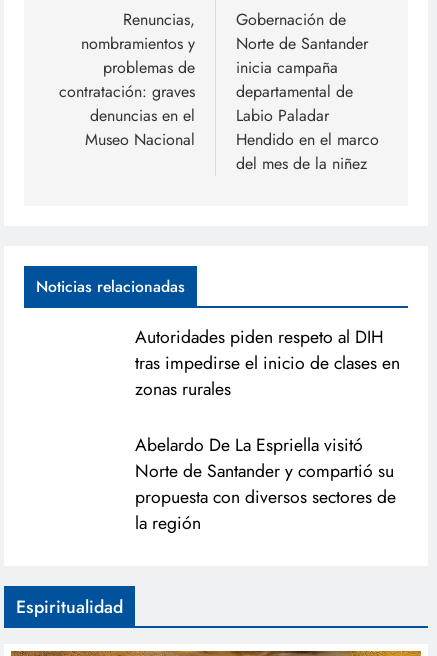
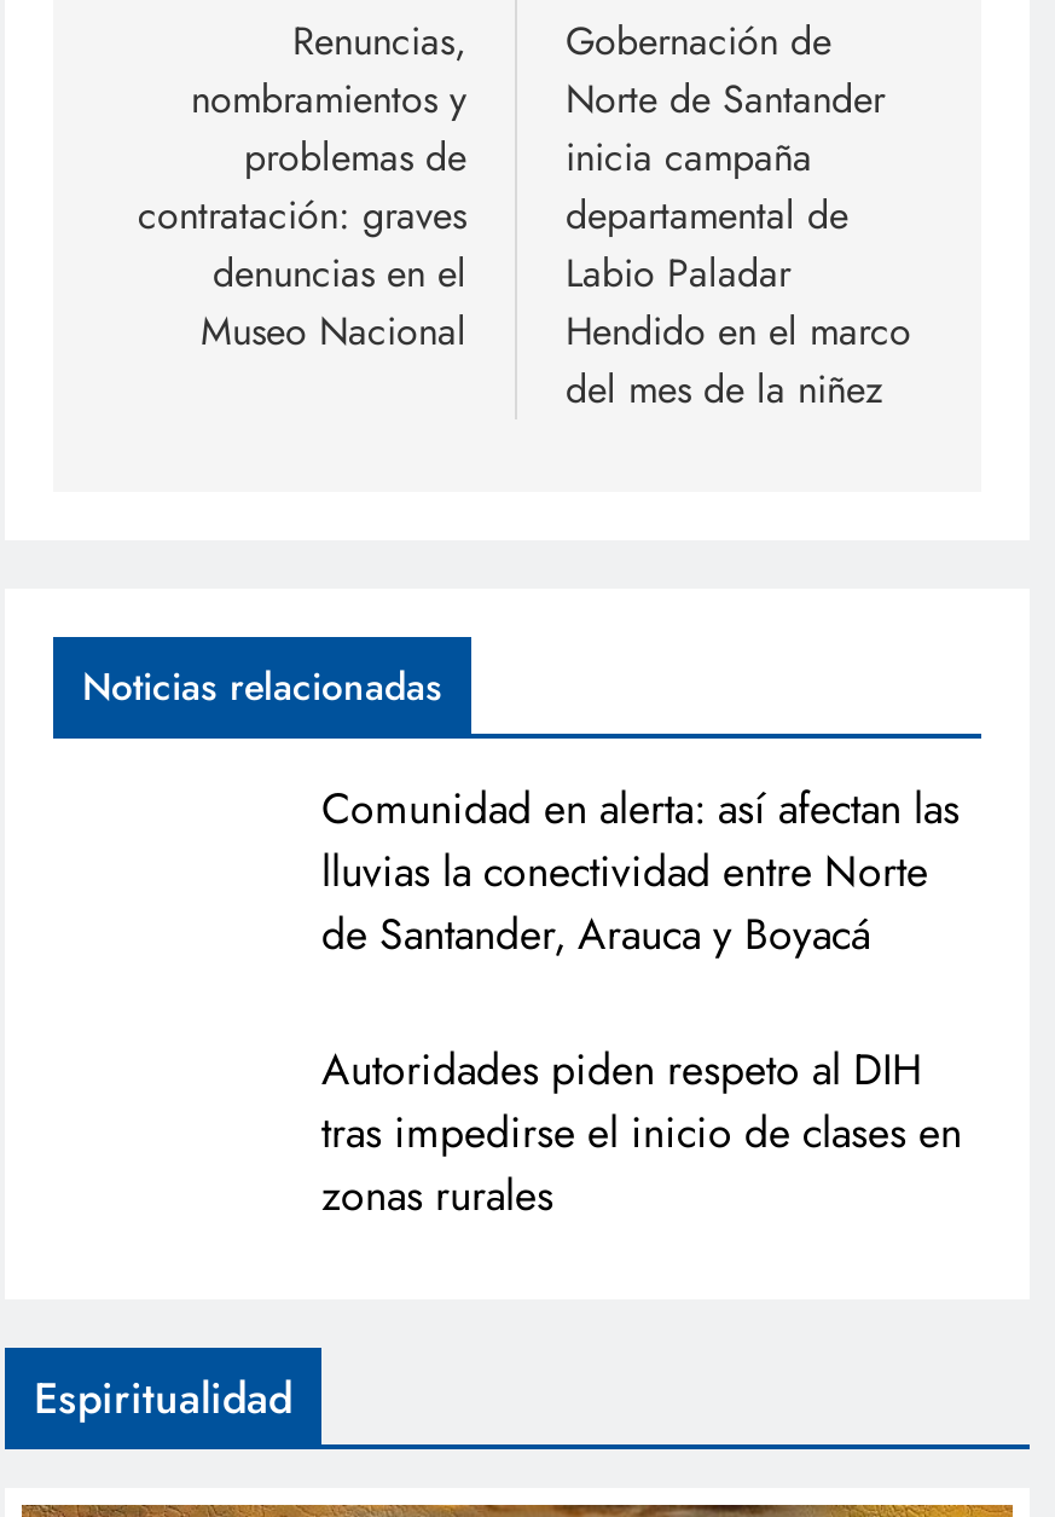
+ Comunidad en alerta: así afectan las
+ lluvias la conectividad entre Norte
+ de Santander, Arauca y Boyacá

moved down: Autoridades piden respeto al DIH | tras impedirse el inicio de clases en | zonas rurales

- Abelardo De La Espriella visitó
- Norte de Santander y compartió su
- propuesta con diversos sectores de
- la región
